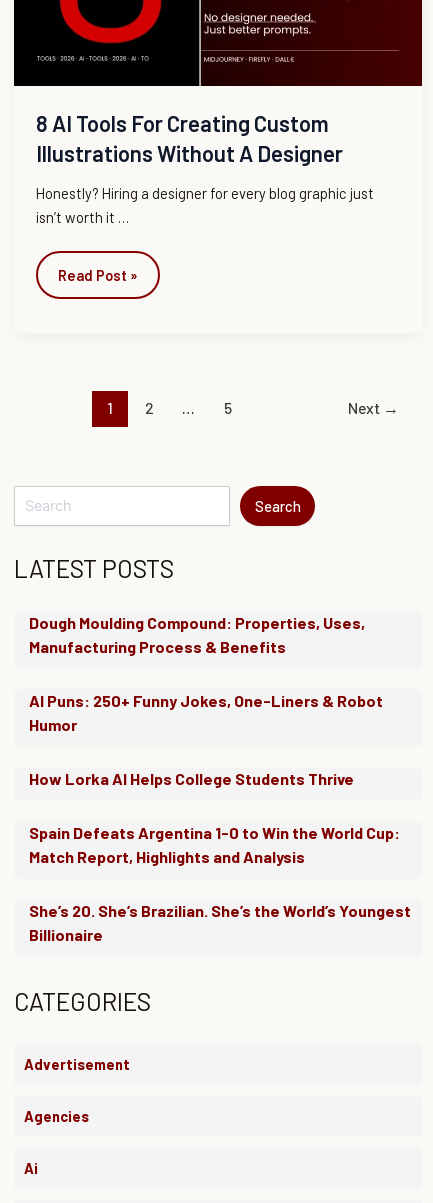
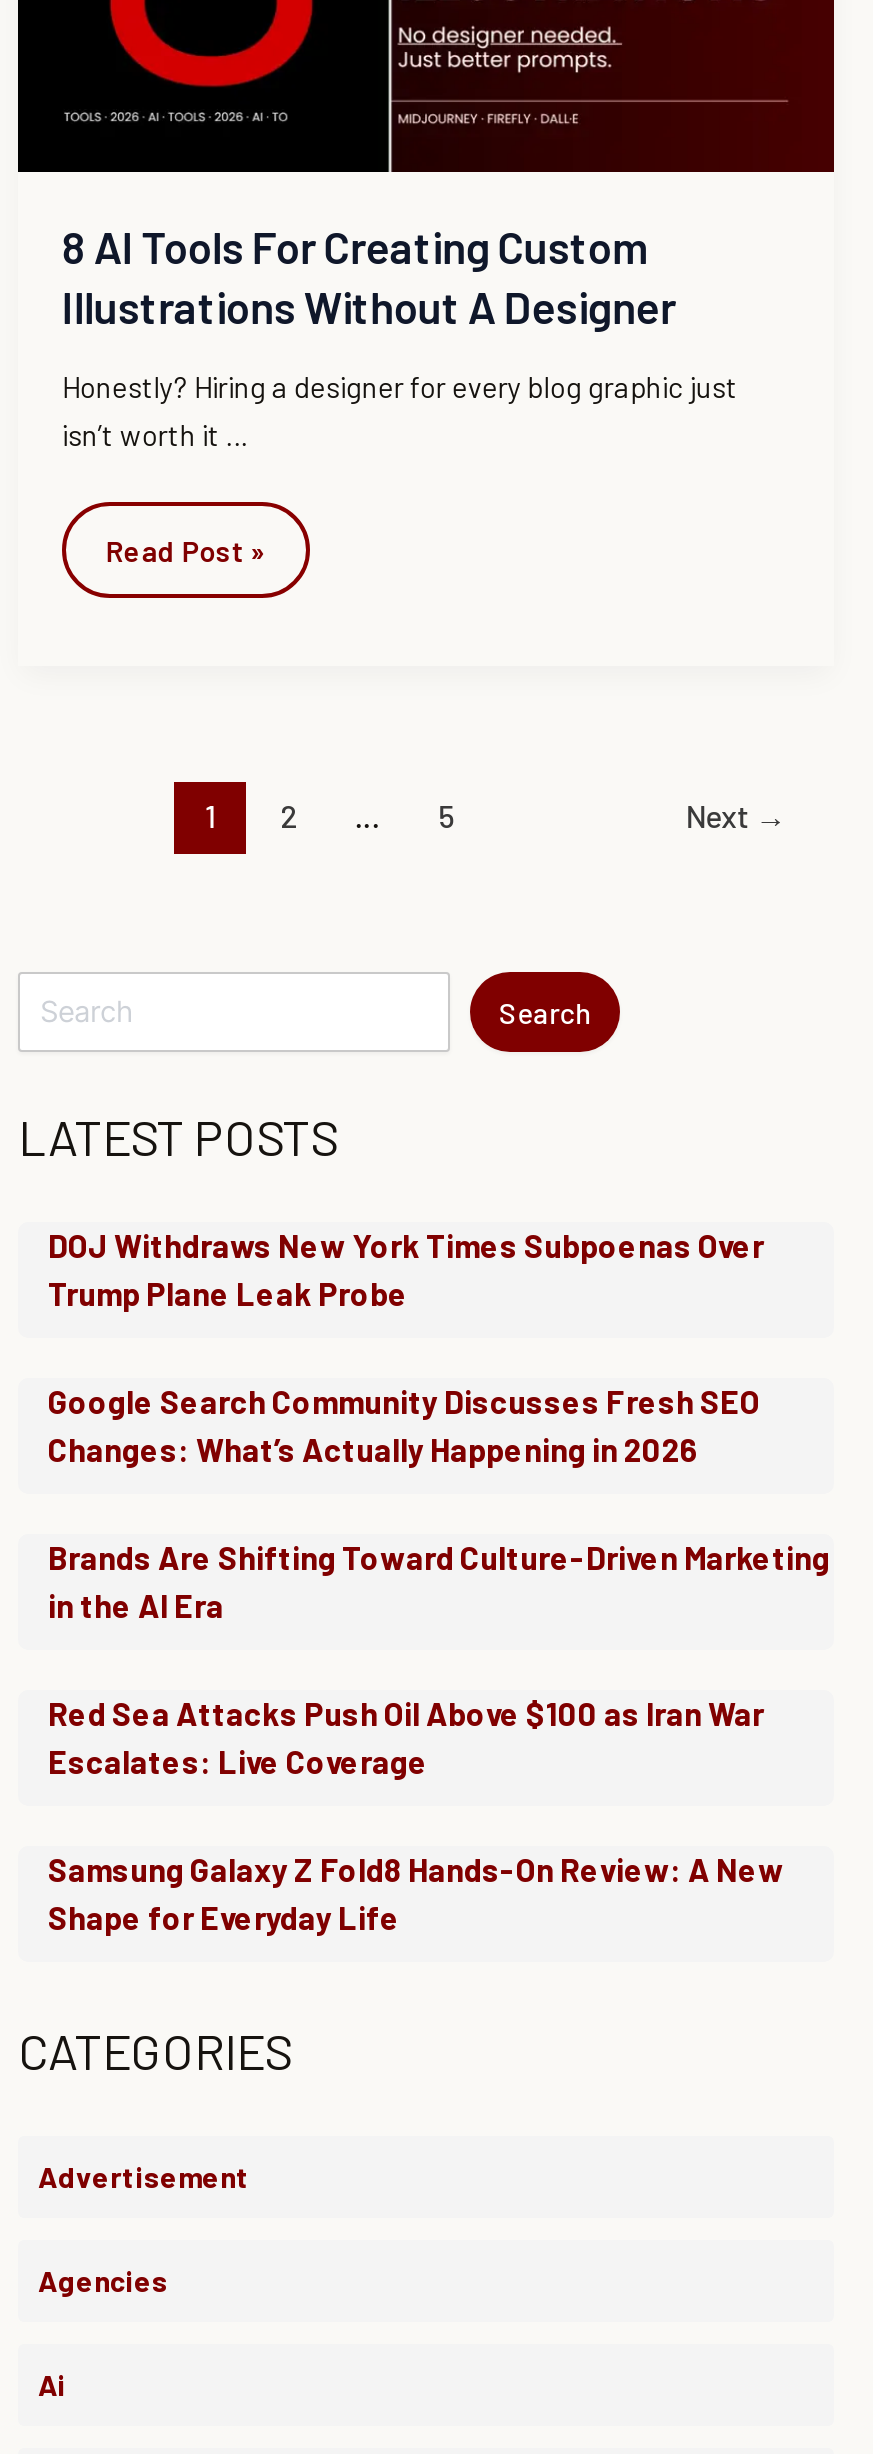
- Dough Moulding Compound: Properties, Uses,
- Manufacturing Process & Benefits
+ DOJ Withdraws New York Times Subpoenas Over
+ Trump Plane Leak Probe

- AI Puns: 250+ Funny Jokes, One-Liners & Robot
- Humor
+ Google Search Community Discusses Fresh SEO
+ Changes: What’s Actually Happening in 2026

- How Lorka AI Helps College Students Thrive
+ Brands Are Shifting Toward Culture-Driven Marketing
+ in the AI Era

- Spain Defeats Argentina 1-0 to Win the World Cup:
- Match Report, Highlights and Analysis
+ Red Sea Attacks Push Oil Above $100 as Iran War
+ Escalates: Live Coverage

- She’s 20. She’s Brazilian. She’s the World’s Youngest
- Billionaire
+ Samsung Galaxy Z Fold8 Hands-On Review: A New
+ Shape for Everyday Life
